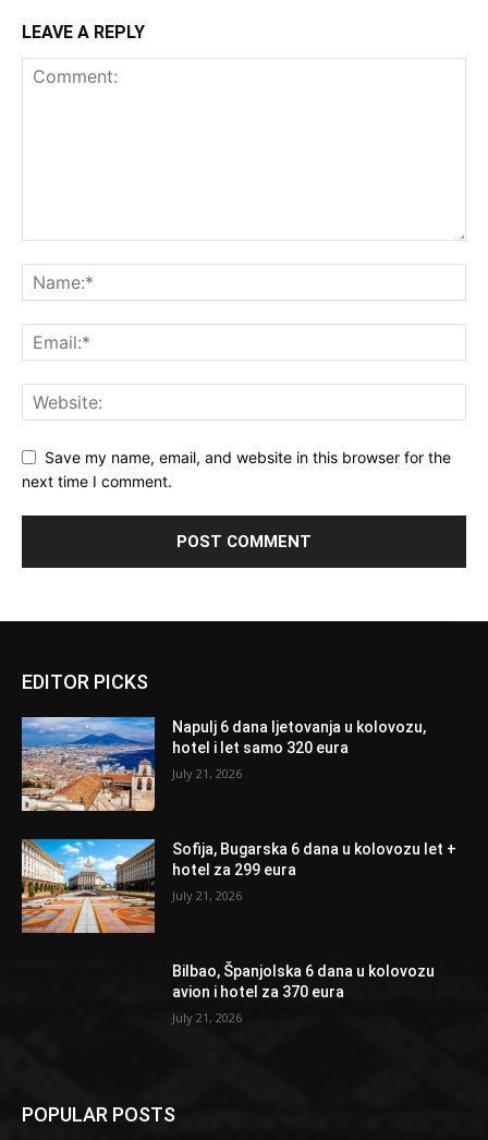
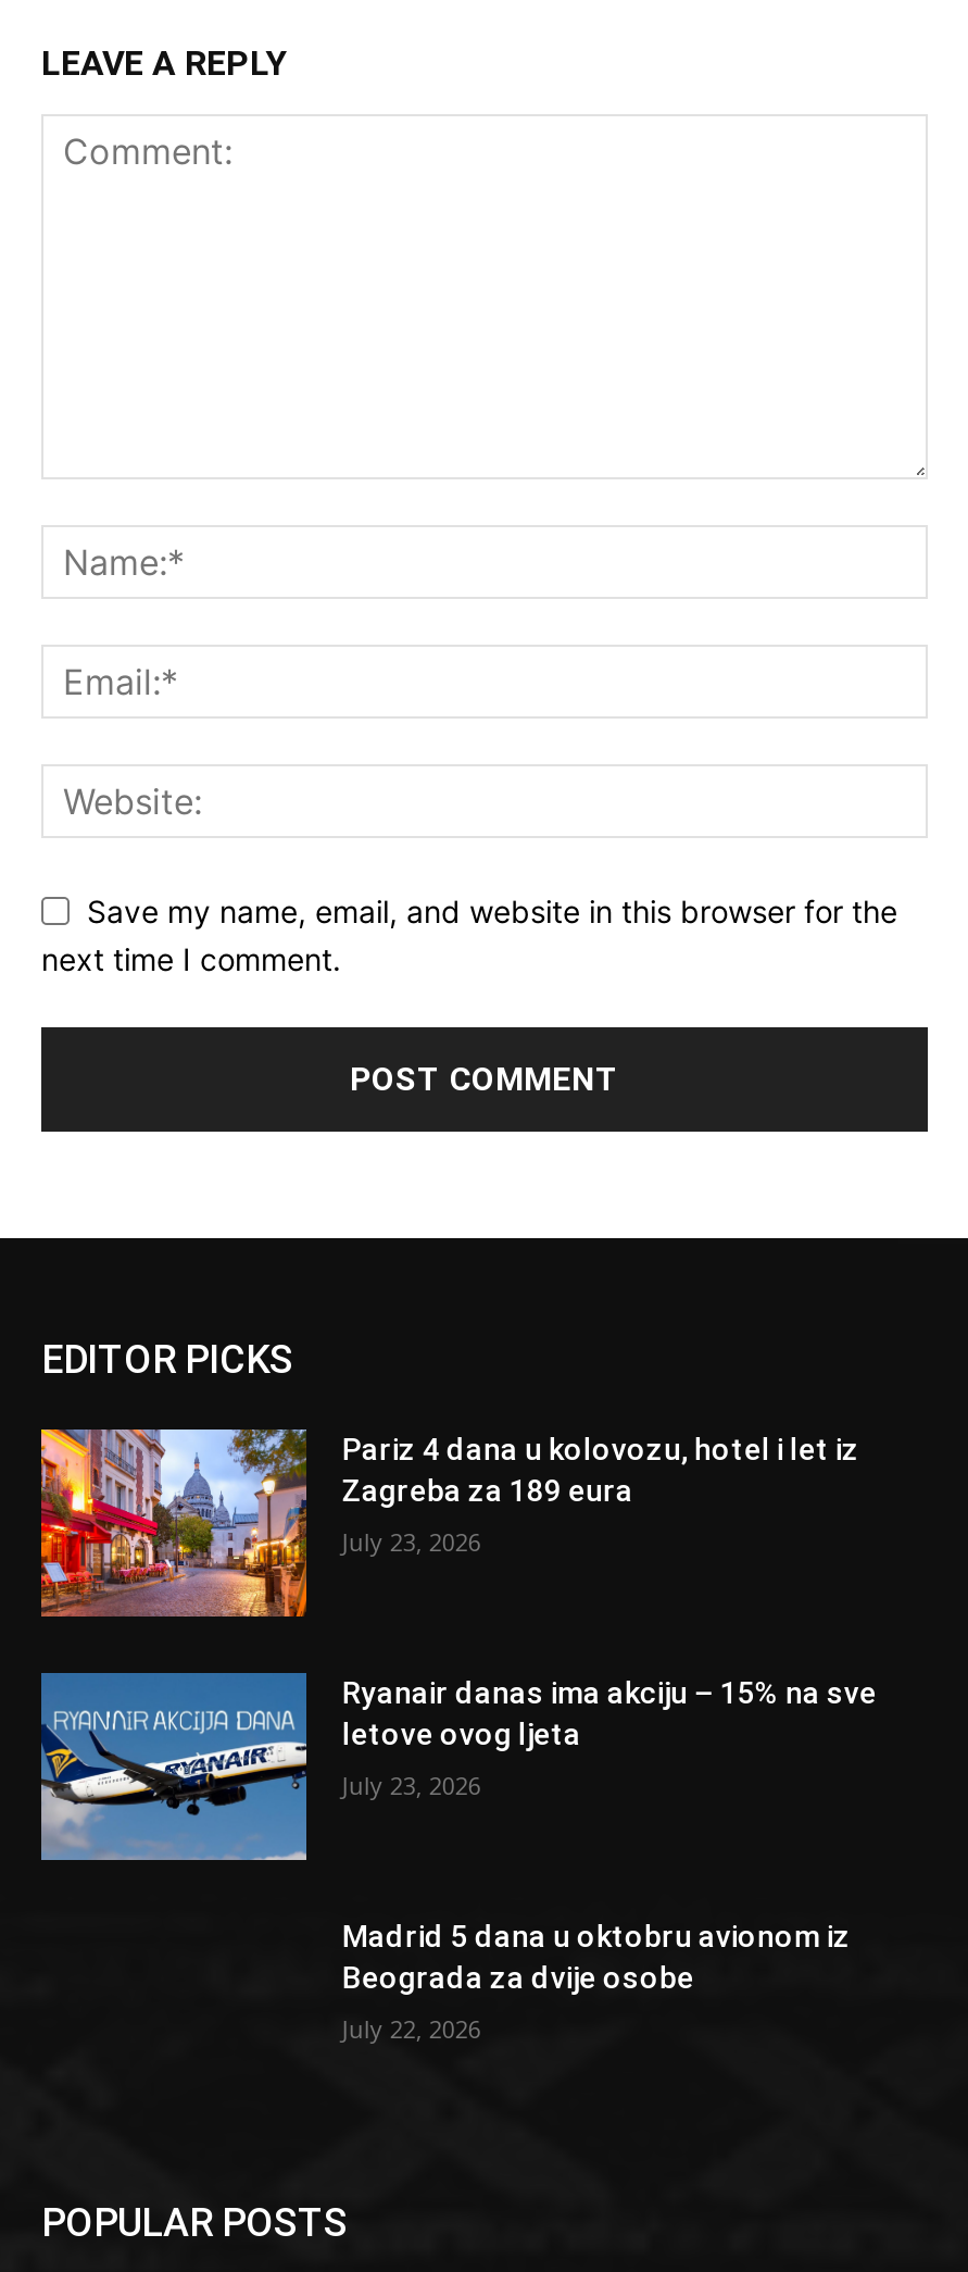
- [image]
- Napulj 6 dana ljetovanja u kolovozu,
- hotel i let samo 320 eura
+ [image]
+ Pariz 4 dana u kolovozu, hotel i let iz
+ Zagreba za 189 eura

- July 21, 2026
+ July 23, 2026

- [image]
- Sofija, Bugarska 6 dana u kolovozu let +
- hotel za 299 eura
+ [image]
+ Ryanair danas ima akciju – 15% na sve
+ letove ovog ljeta

- July 21, 2026
+ July 23, 2026

- Bilbao, Španjolska 6 dana u kolovozu
- avion i hotel za 370 eura
+ Madrid 5 dana u oktobru avionom iz
+ Beograda za dvije osobe

- July 21, 2026
+ July 22, 2026
